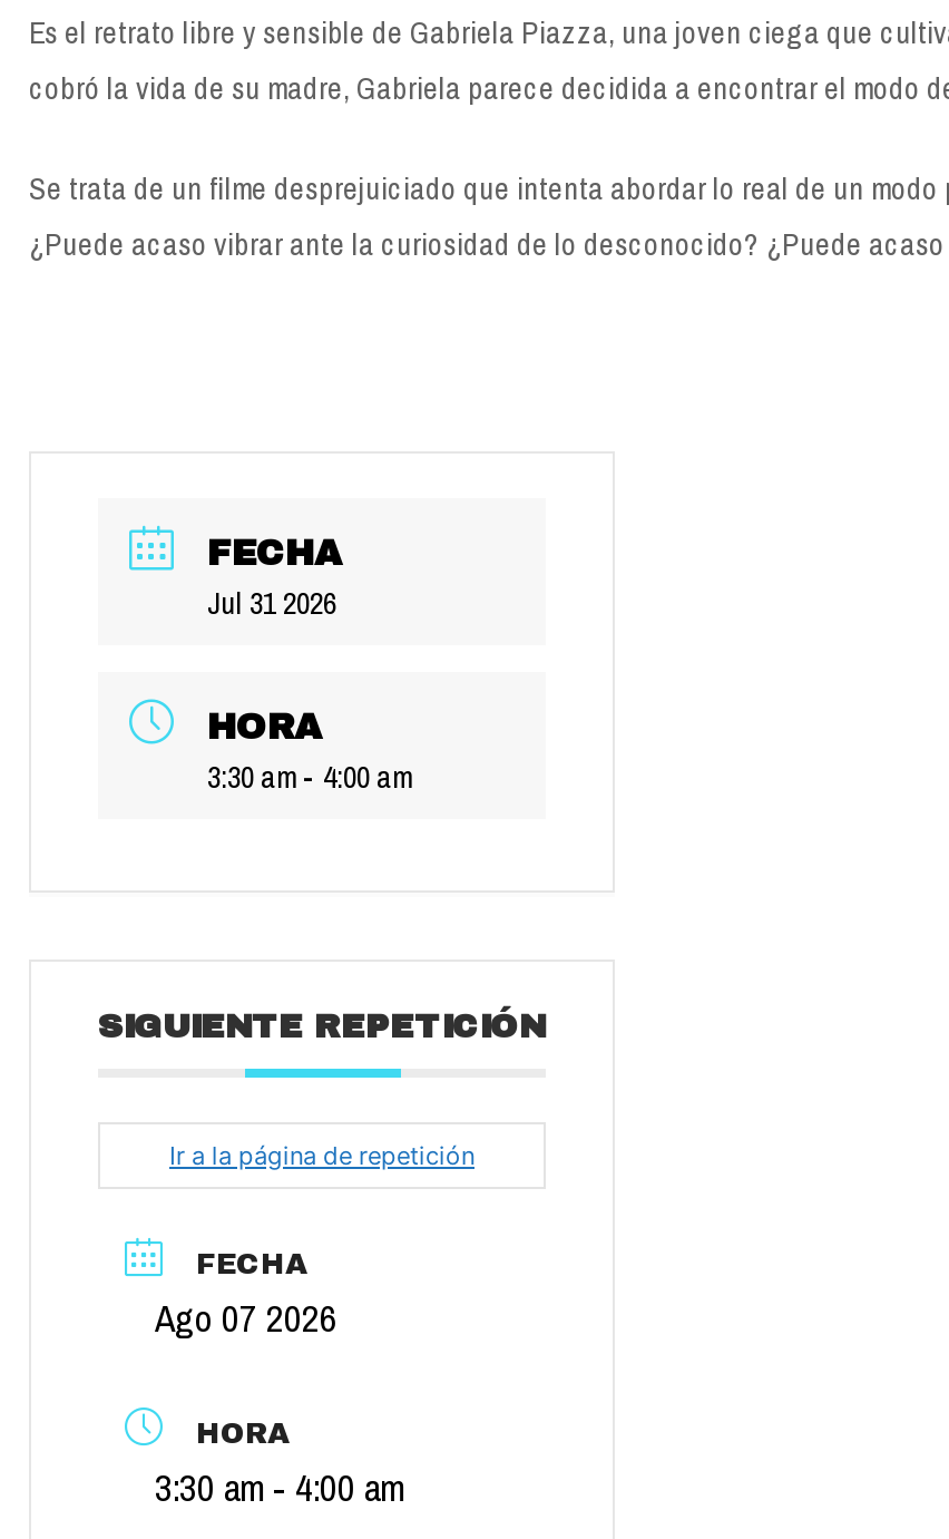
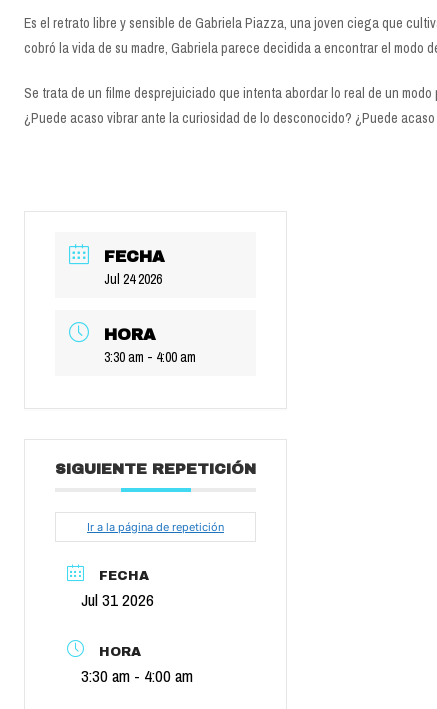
- Jul 31 2026
+ Jul 24 2026

- Ago 07 2026
+ Jul 31 2026
